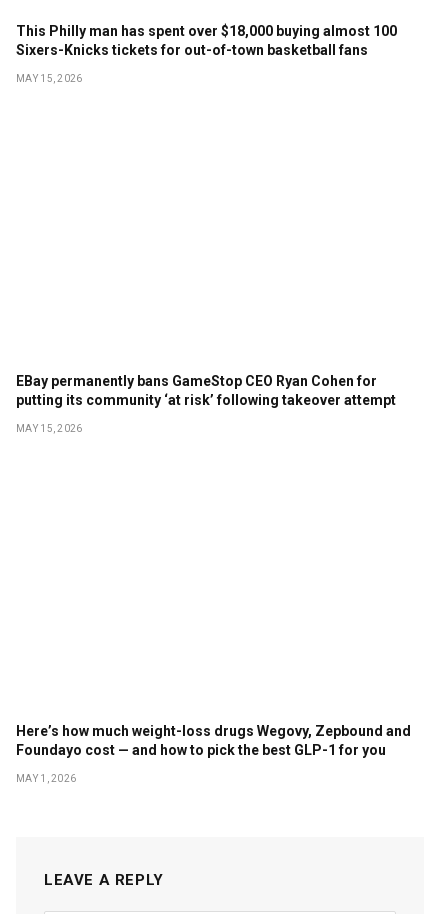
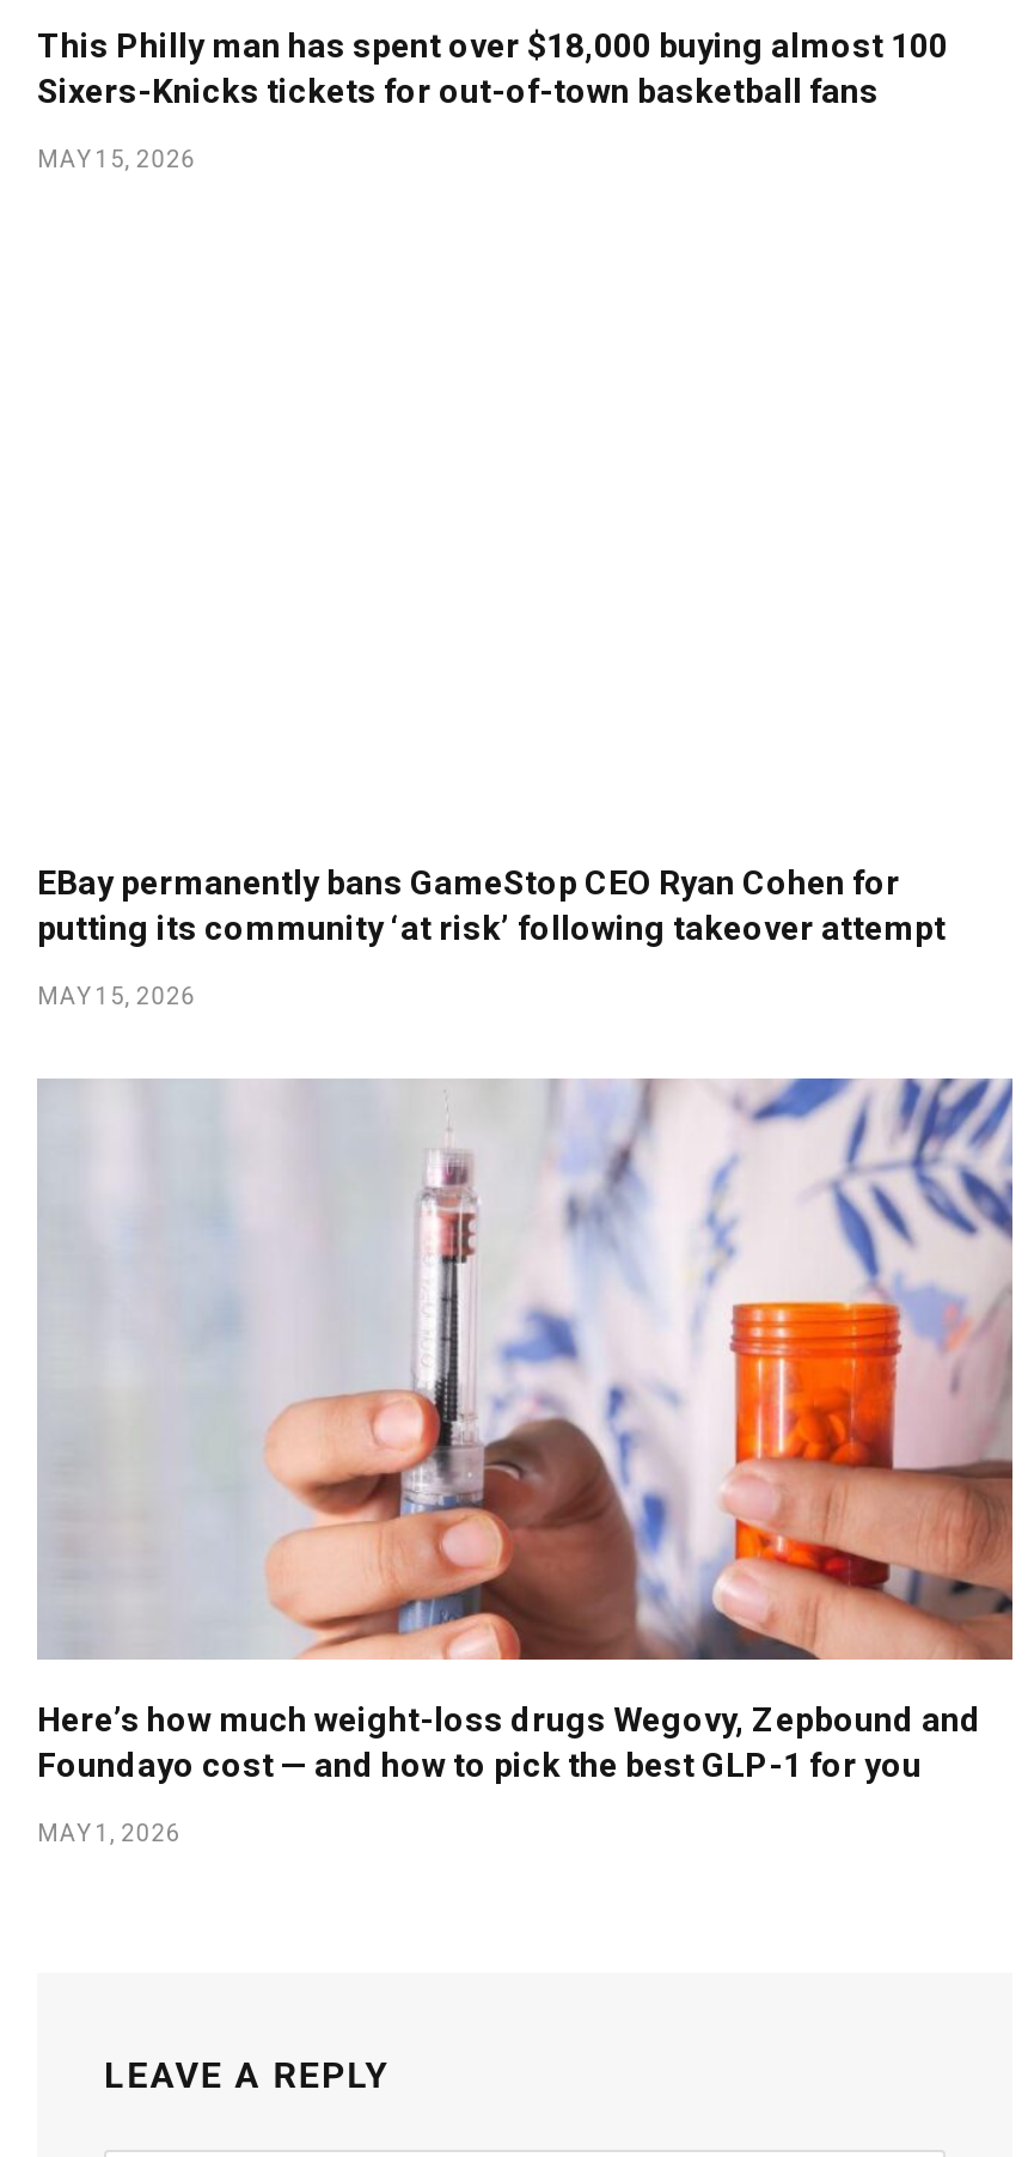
+ [image]
